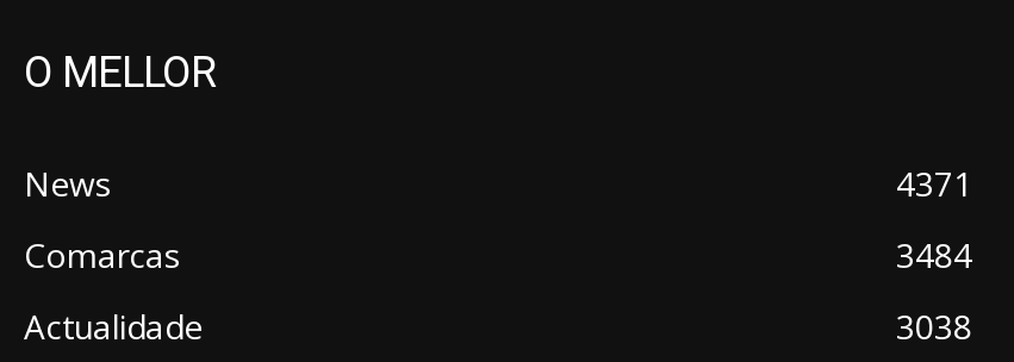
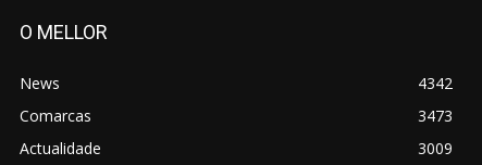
- 4371
+ 4342

- 3484
+ 3473

- 3038
+ 3009
